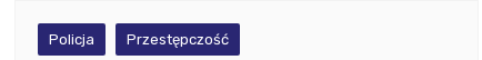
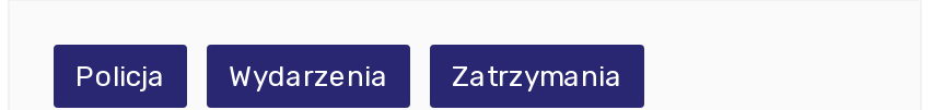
- Przestępczość
+ Wydarzenia
+ Zatrzymania
